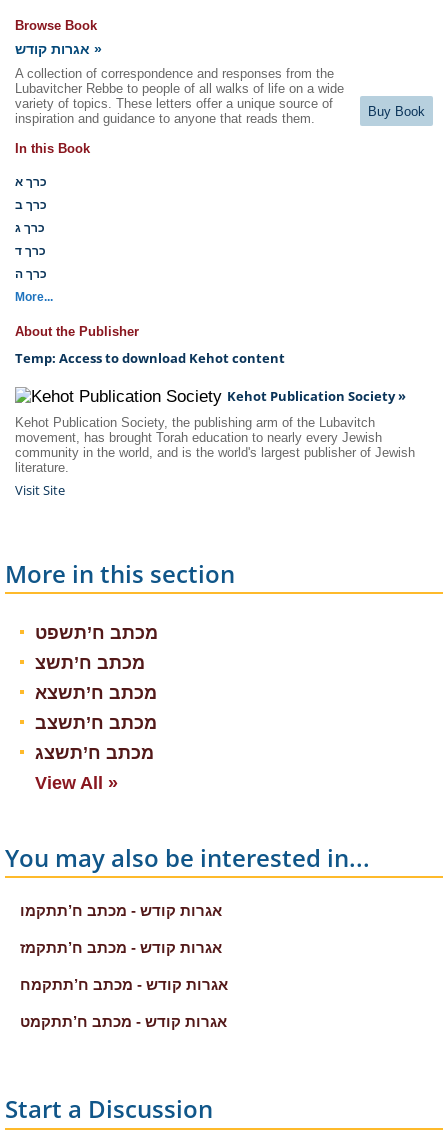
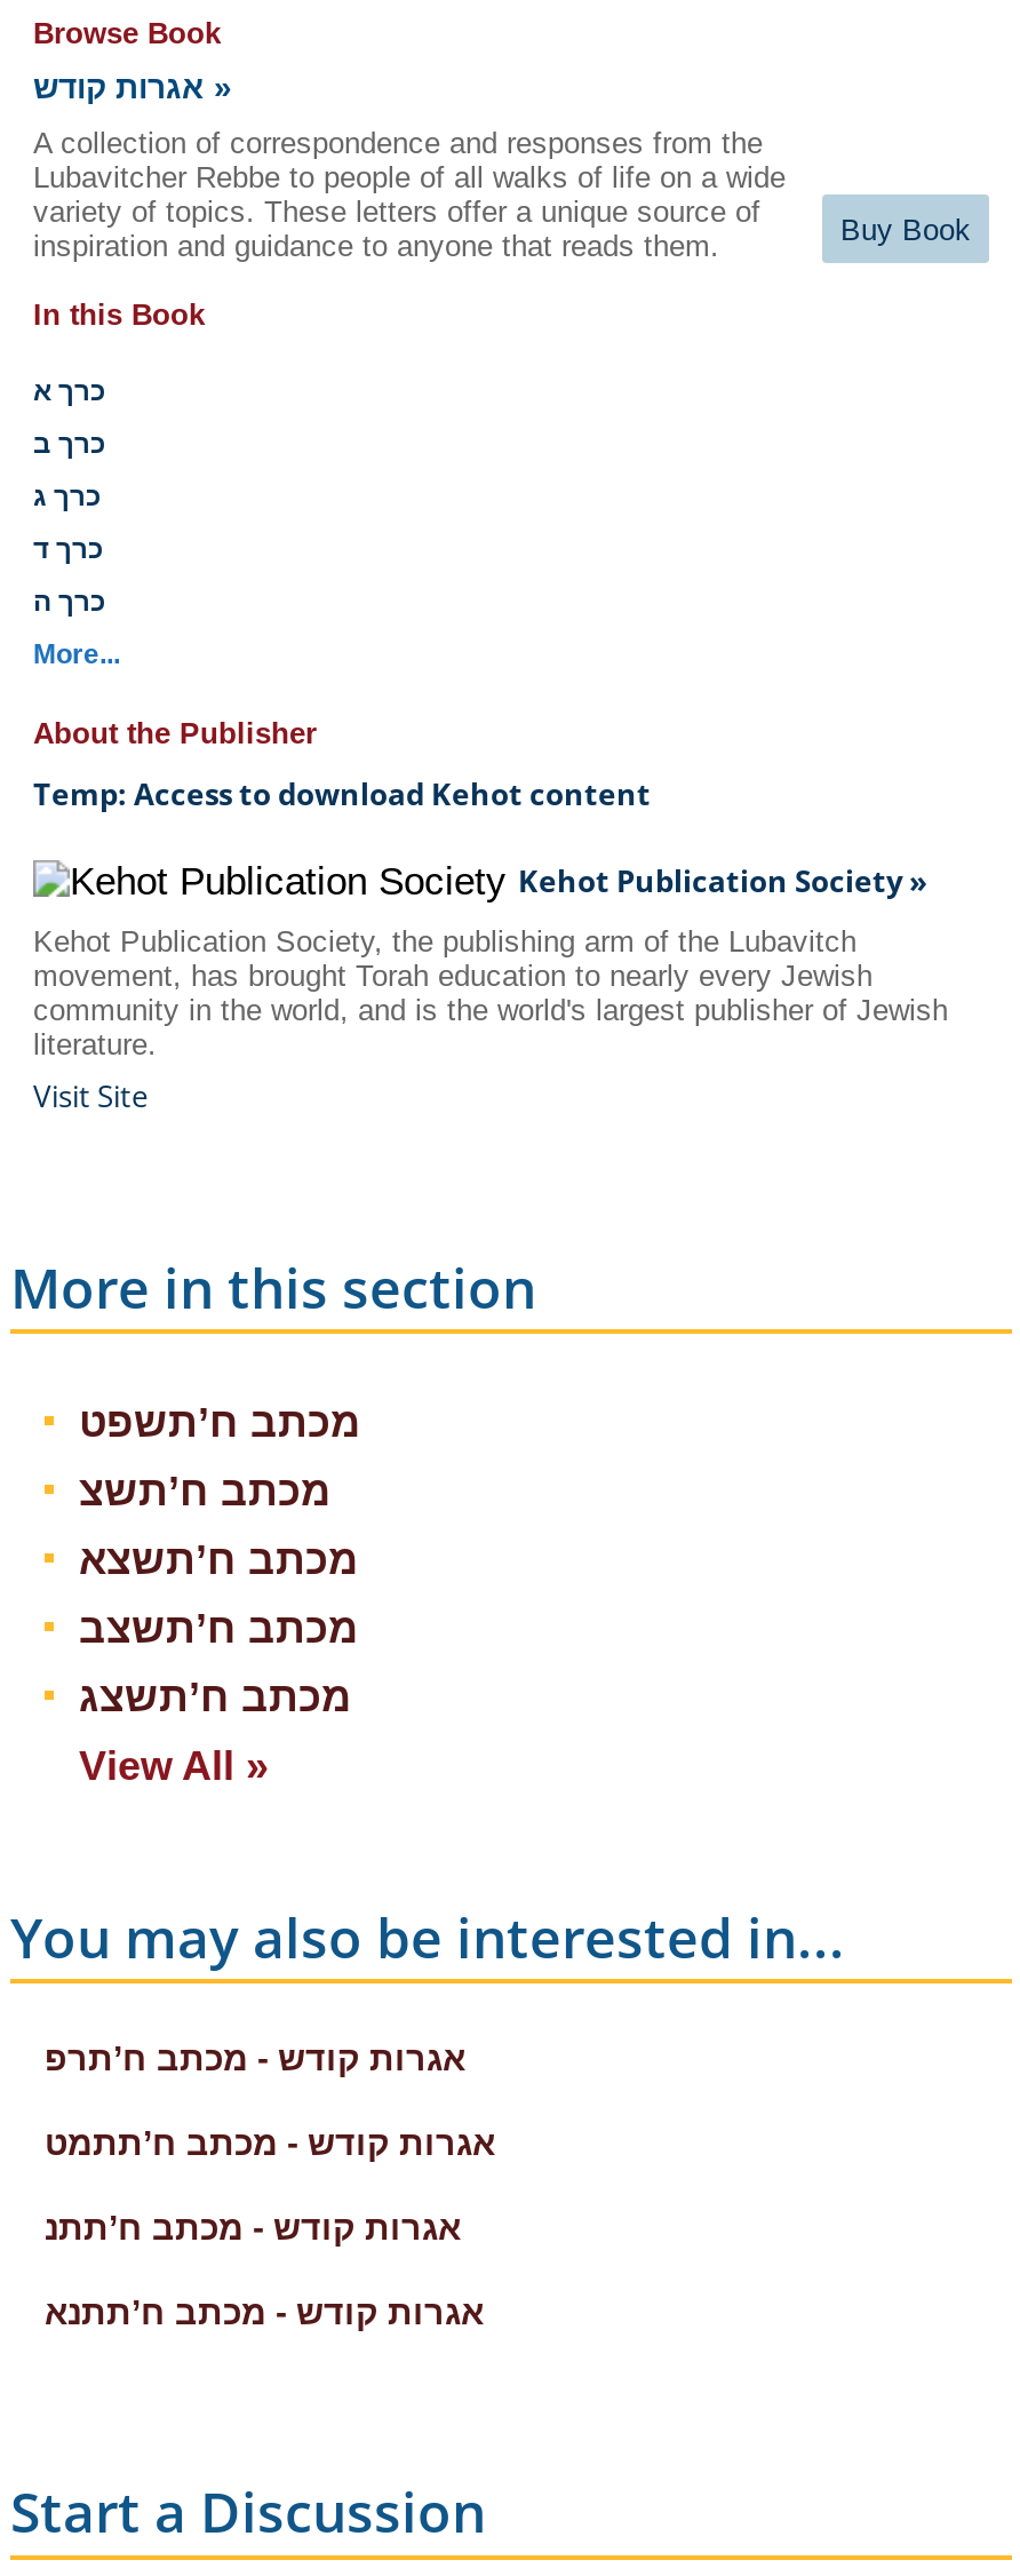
- אגרות קודש - מכתב ח’תתקמו
+ אגרות קודש - מכתב ח’תרפ

- אגרות קודש - מכתב ח’תתקמז
+ אגרות קודש - מכתב ח’תתמט

- אגרות קודש - מכתב ח’תתקמח
+ אגרות קודש - מכתב ח’תתנ

- אגרות קודש - מכתב ח’תתקמט
+ אגרות קודש - מכתב ח’תתנא
